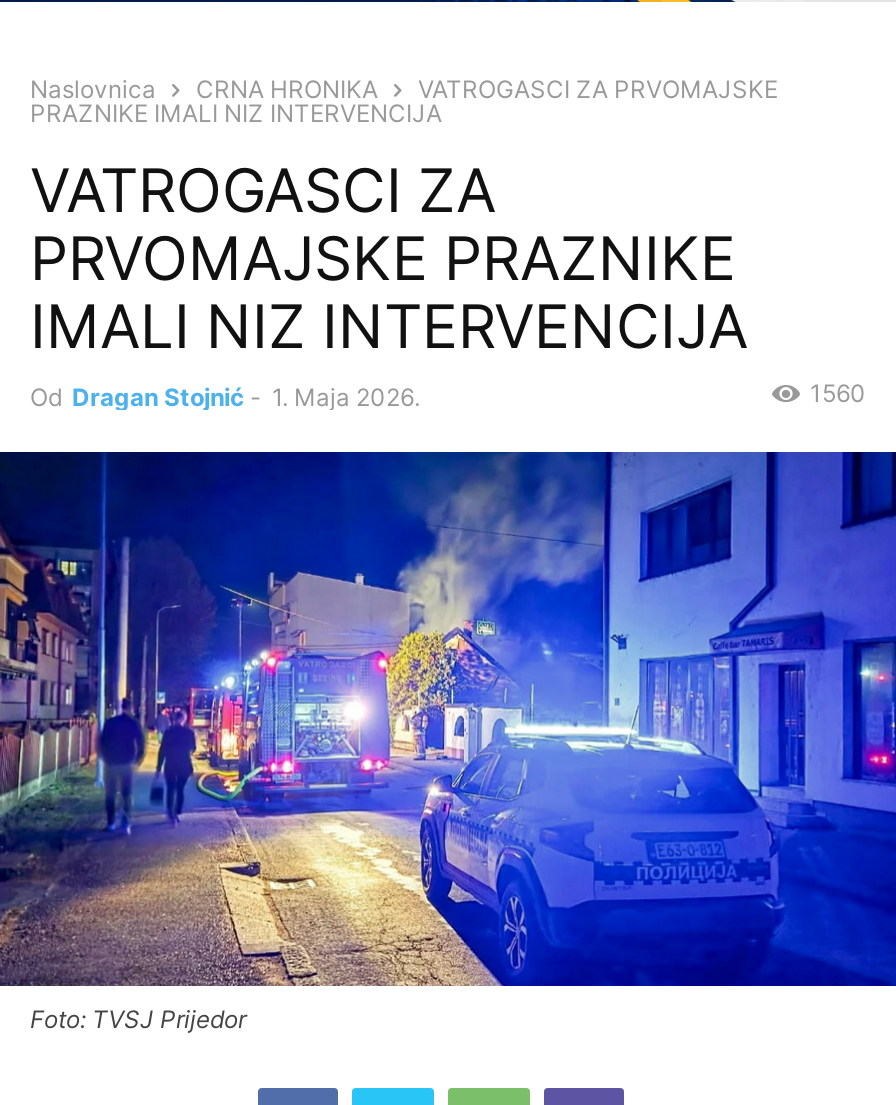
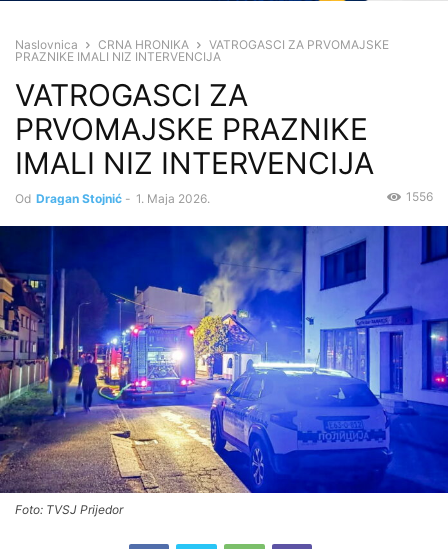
- 1560
+ 1556
